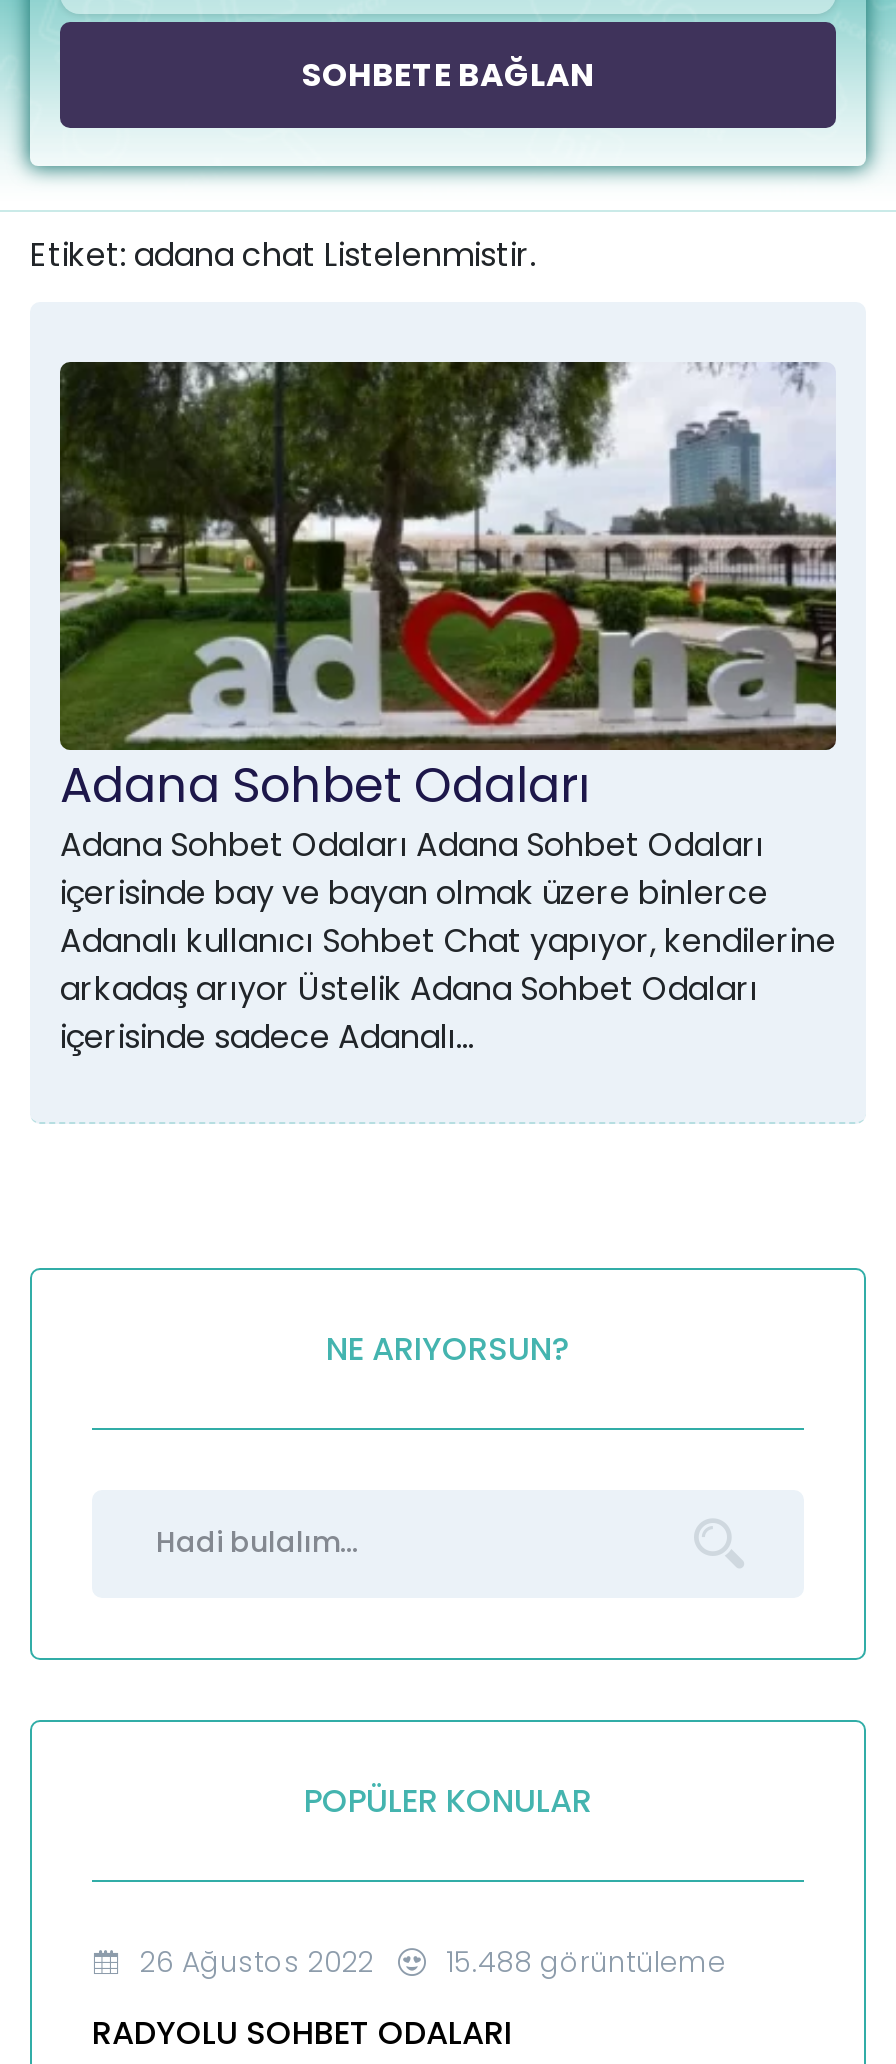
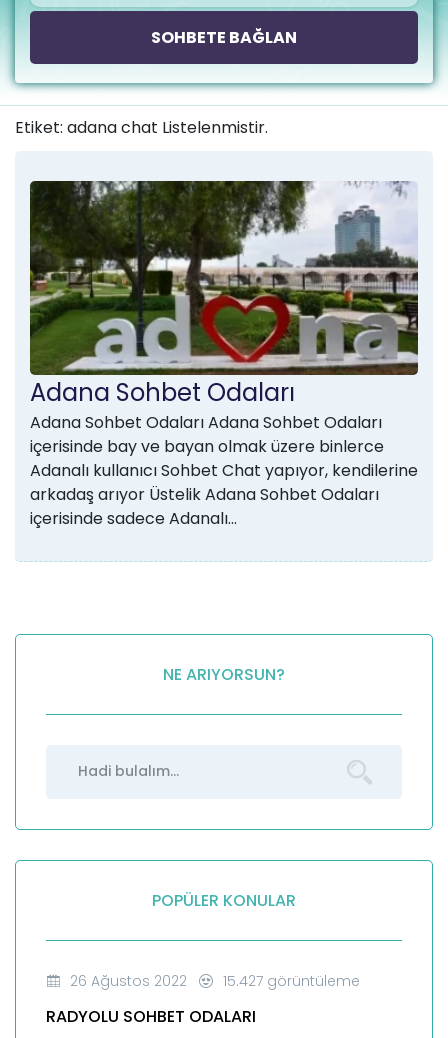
- 26 Ağustos 2022 15.488 görüntüleme
+ 26 Ağustos 2022 15.427 görüntüleme
